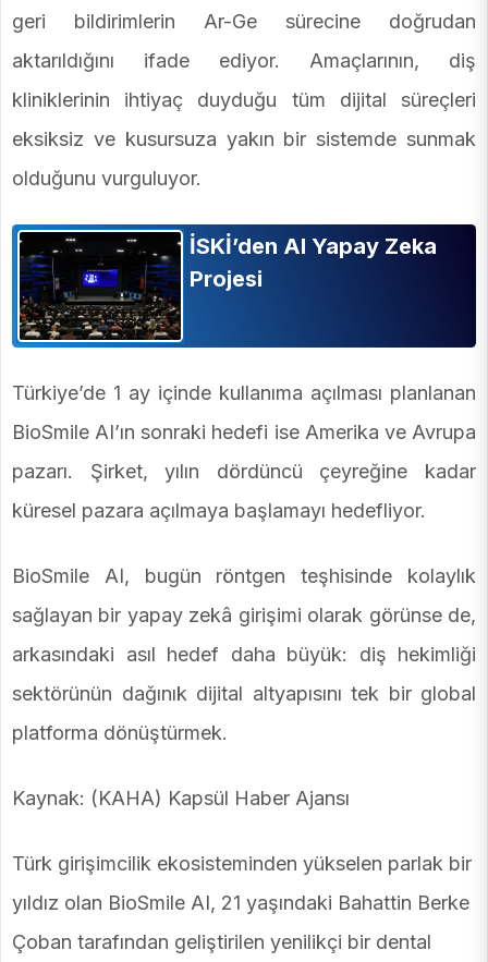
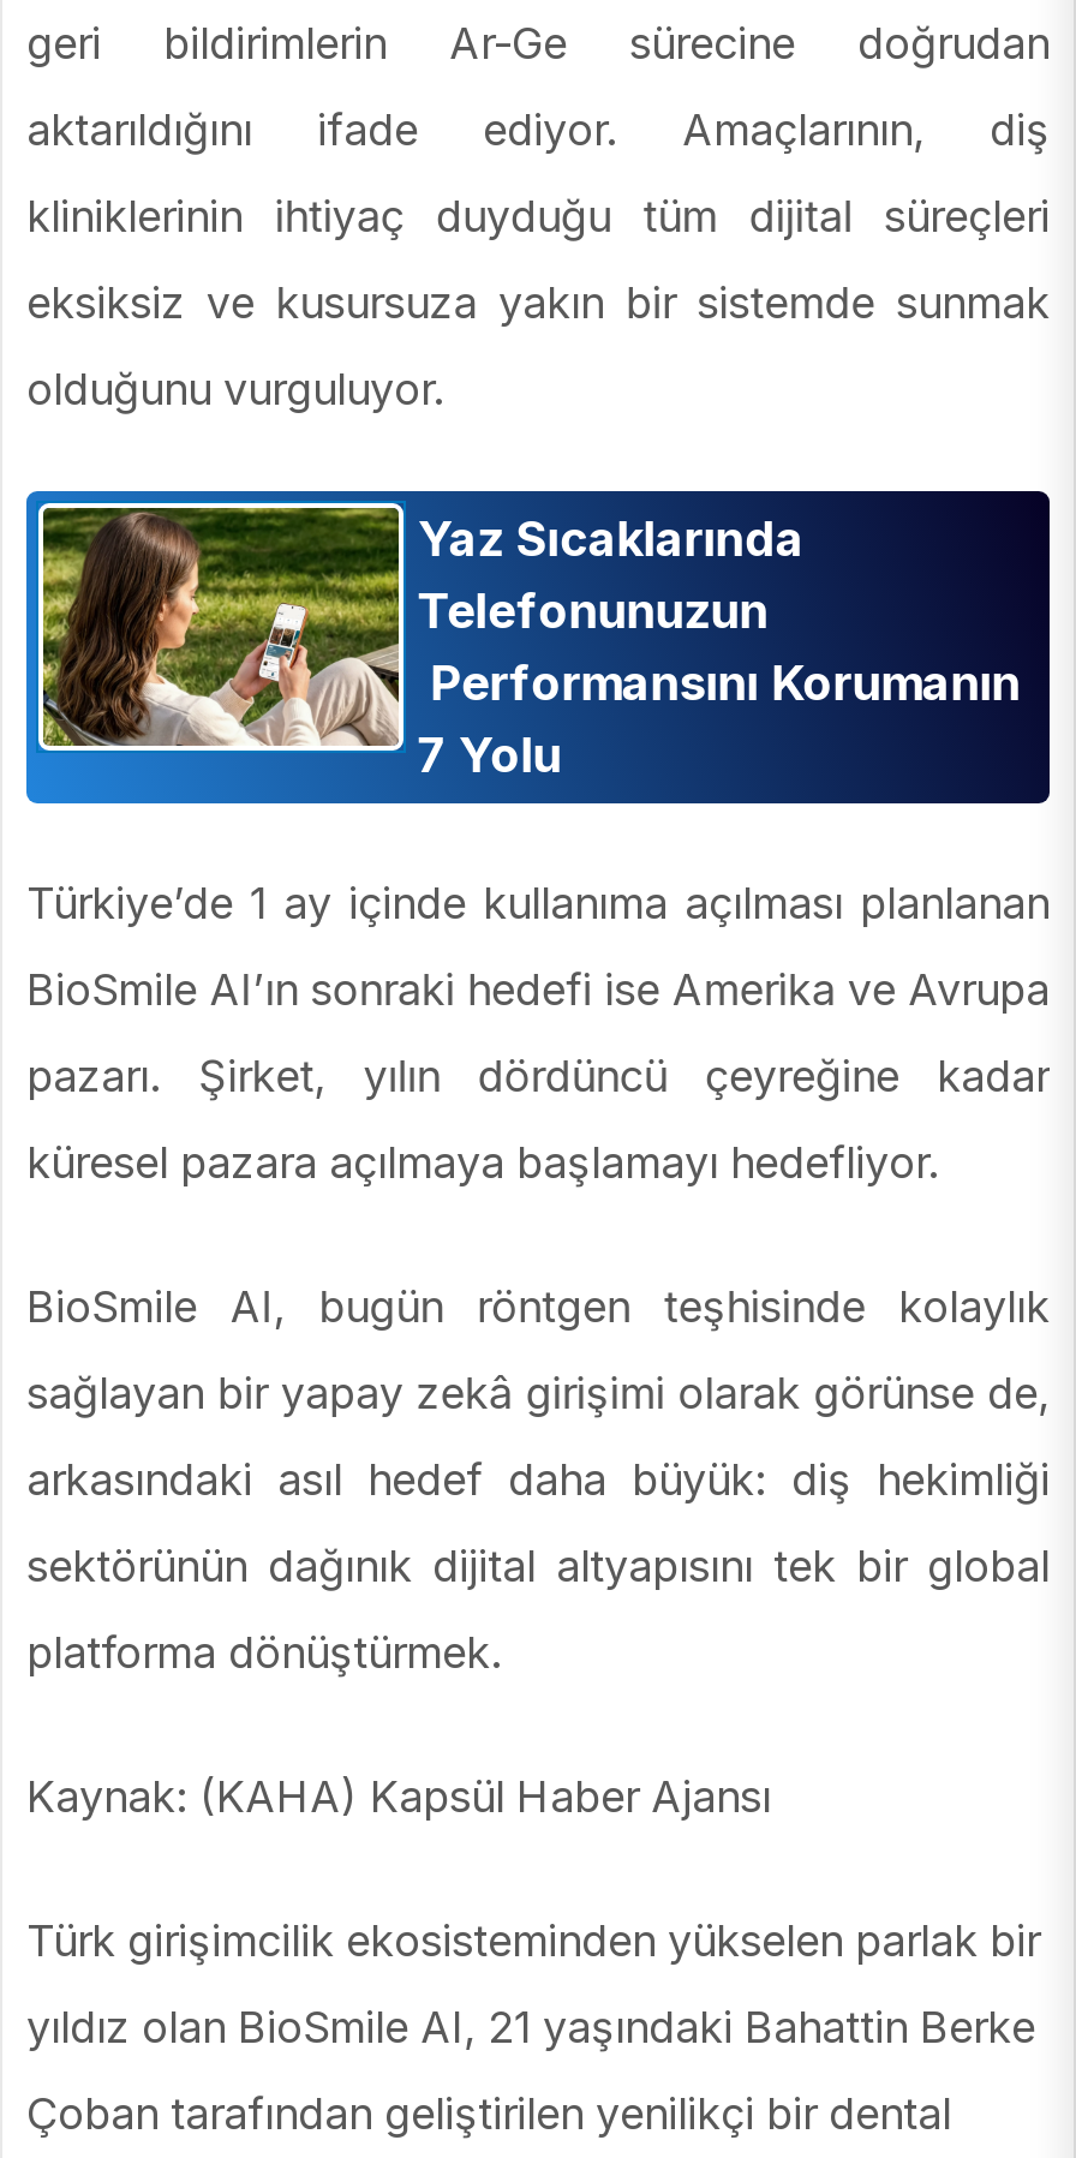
- [image]
- İSKİ’den AI Yapay Zeka
- Projesi
+ [image]
+ Yaz Sıcaklarında
+ Telefonunuzun
+ Performansını Korumanın
+ 7 Yolu
